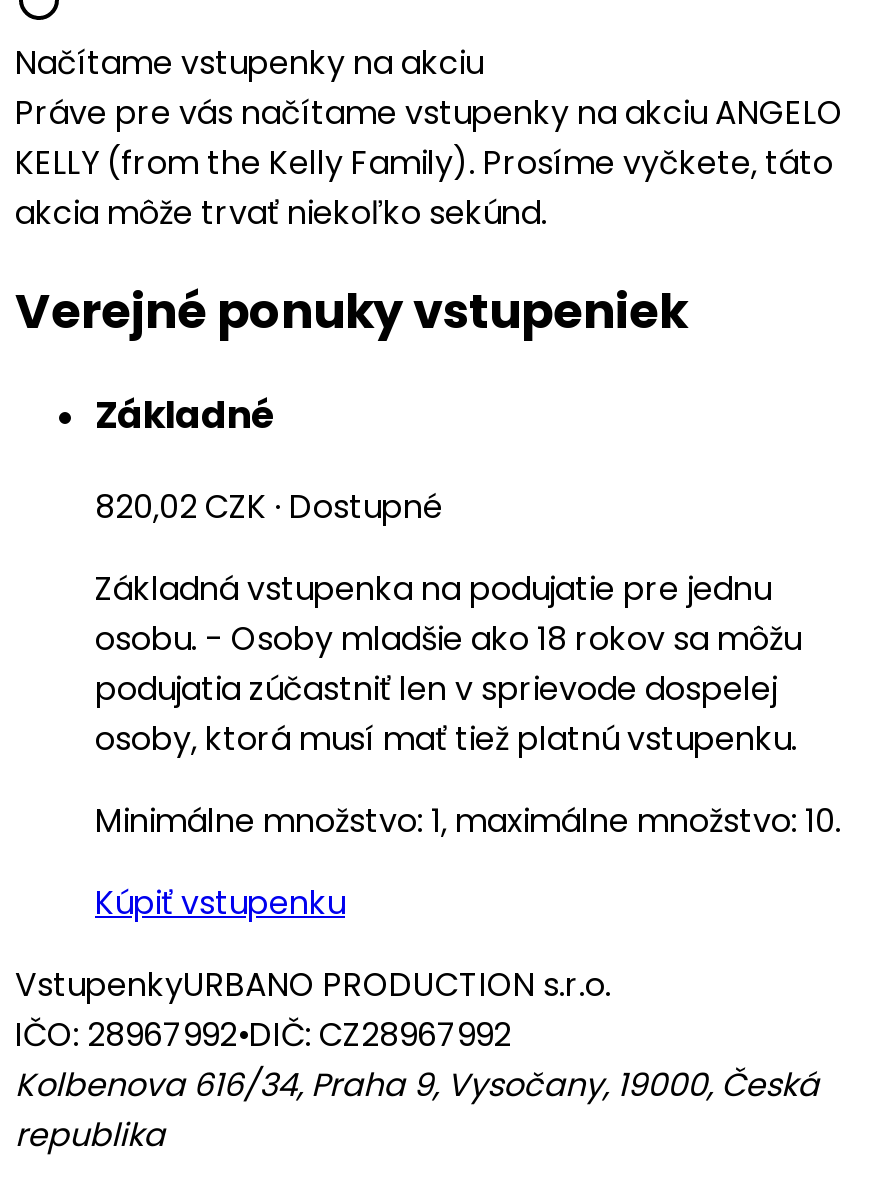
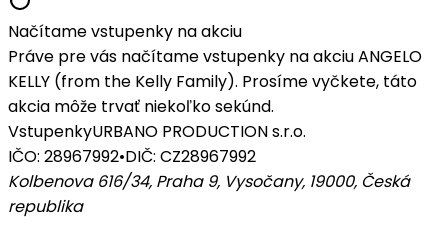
- Verejné ponuky vstupeniek
- Základné
- 820,02 CZK · Dostupné
- Základná vstupenka na podujatie pre jednu
- osobu. - Osoby mladšie ako 18 rokov sa môžu
- podujatia zúčastniť len v sprievode dospelej
- osoby, ktorá musí mať tiež platnú vstupenku.
- Minimálne množstvo: 1, maximálne množstvo: 10.
- Kúpiť vstupenku
